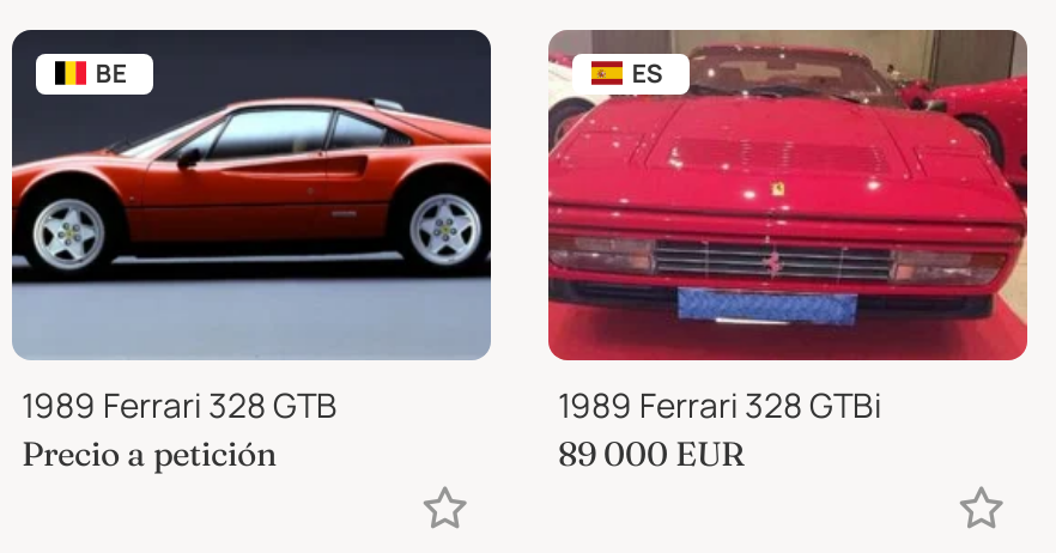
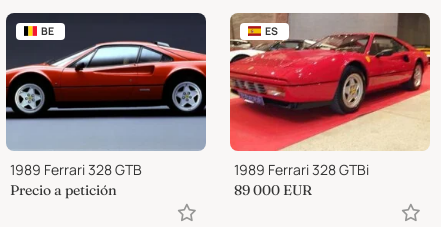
- [image]
+ [image]
